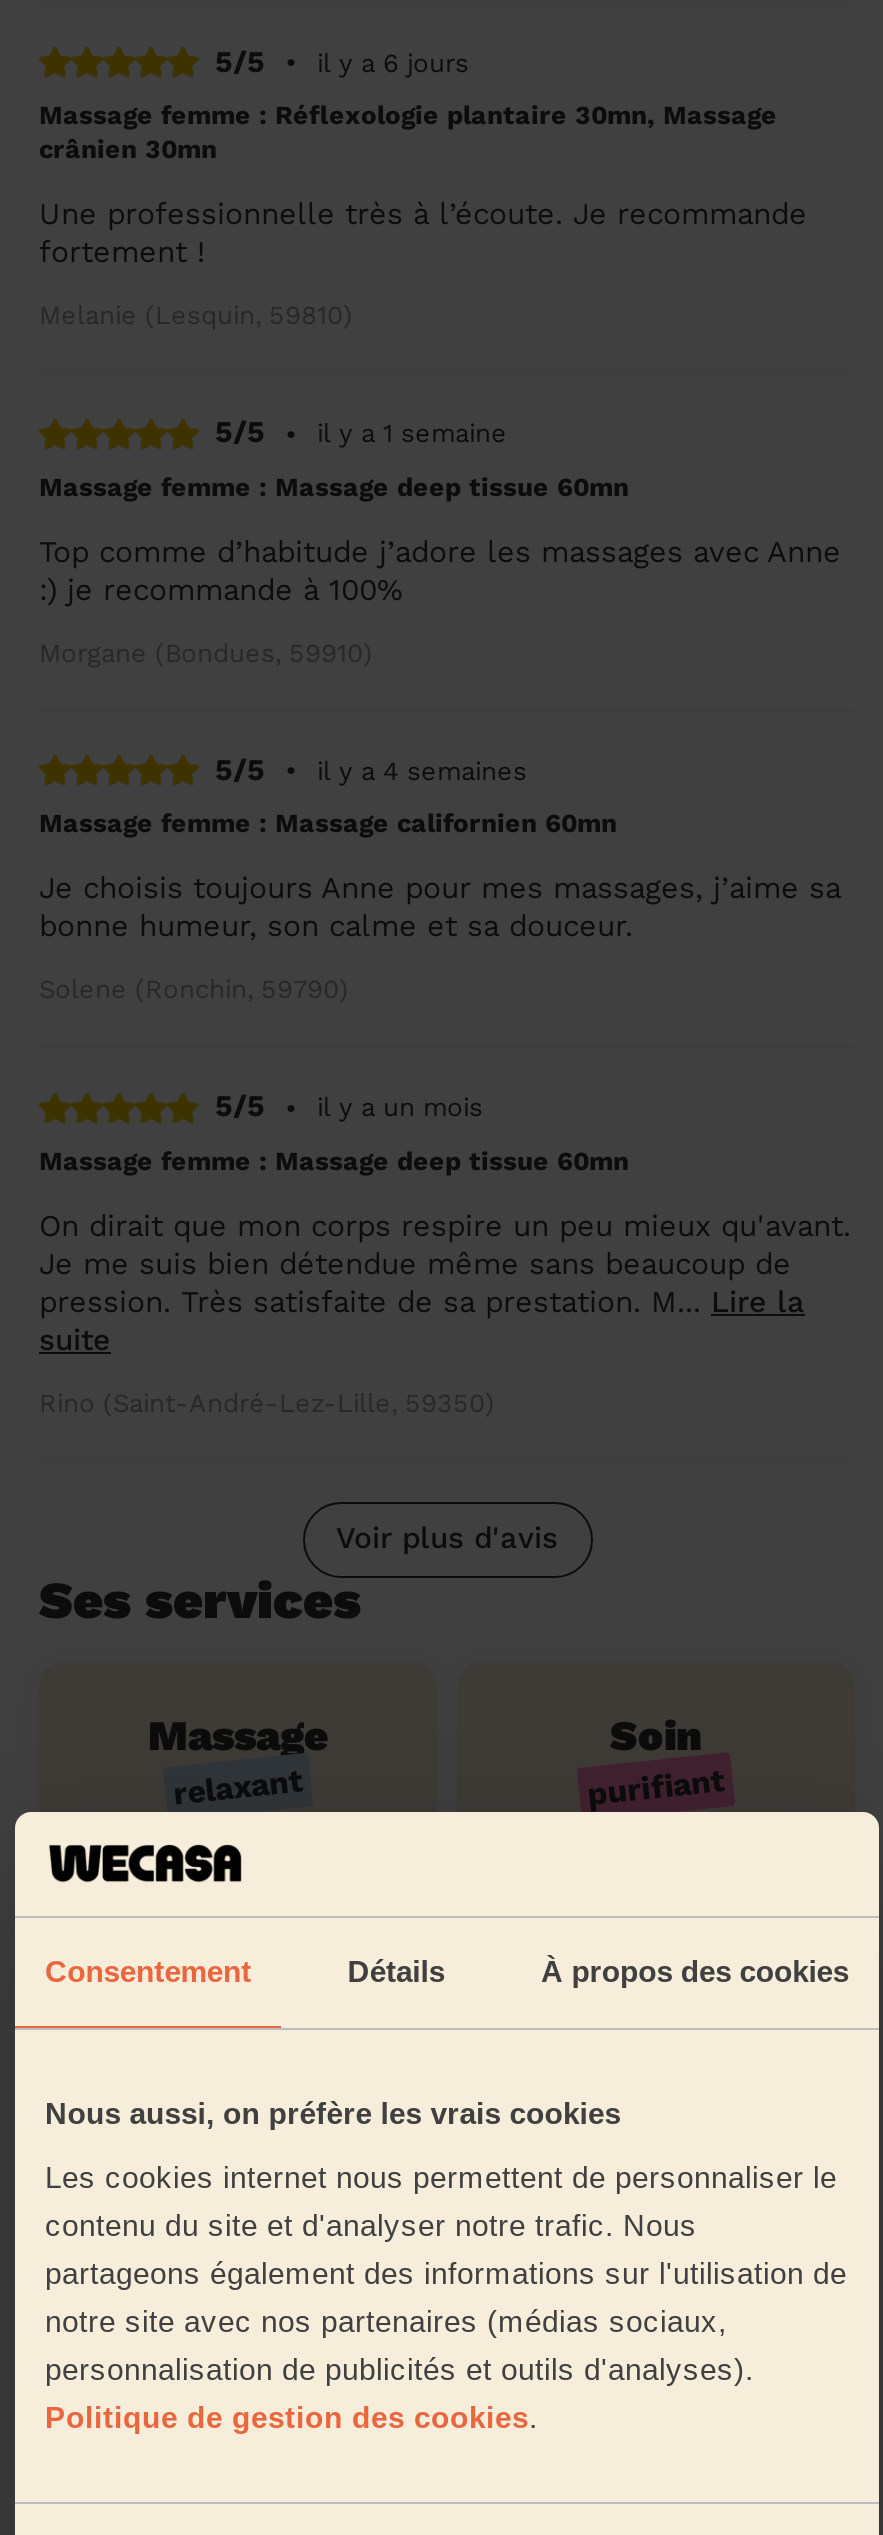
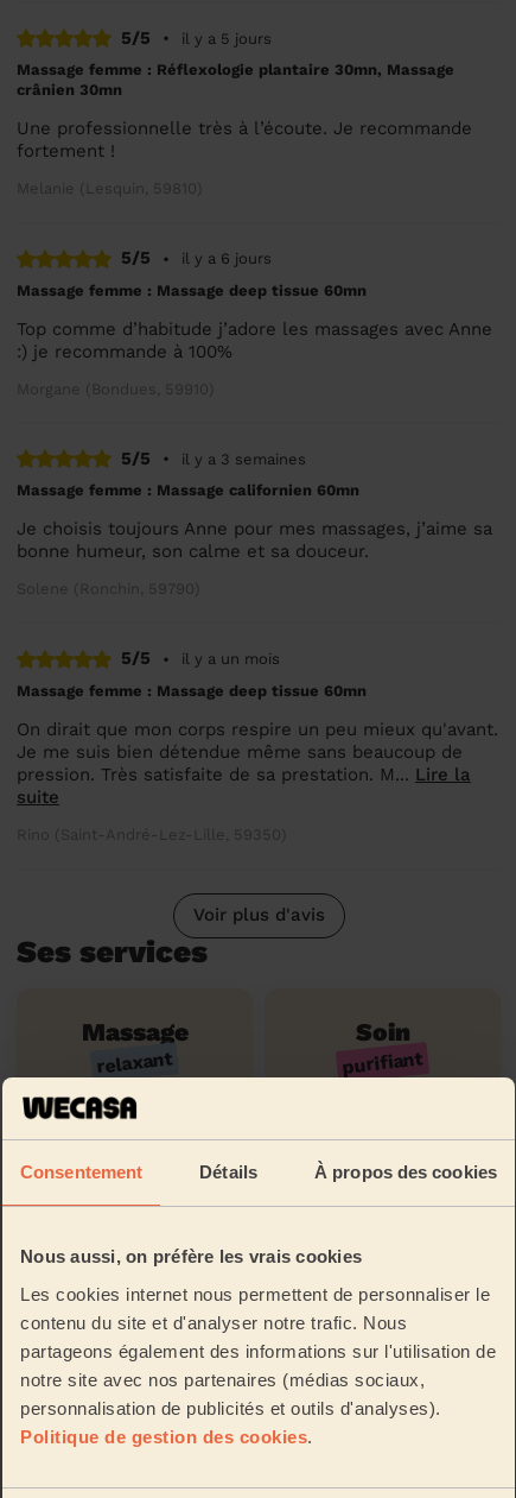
- il y a 6 jours
+ il y a 5 jours

- il y a 1 semaine
+ il y a 6 jours

- il y a 4 semaines
+ il y a 3 semaines
